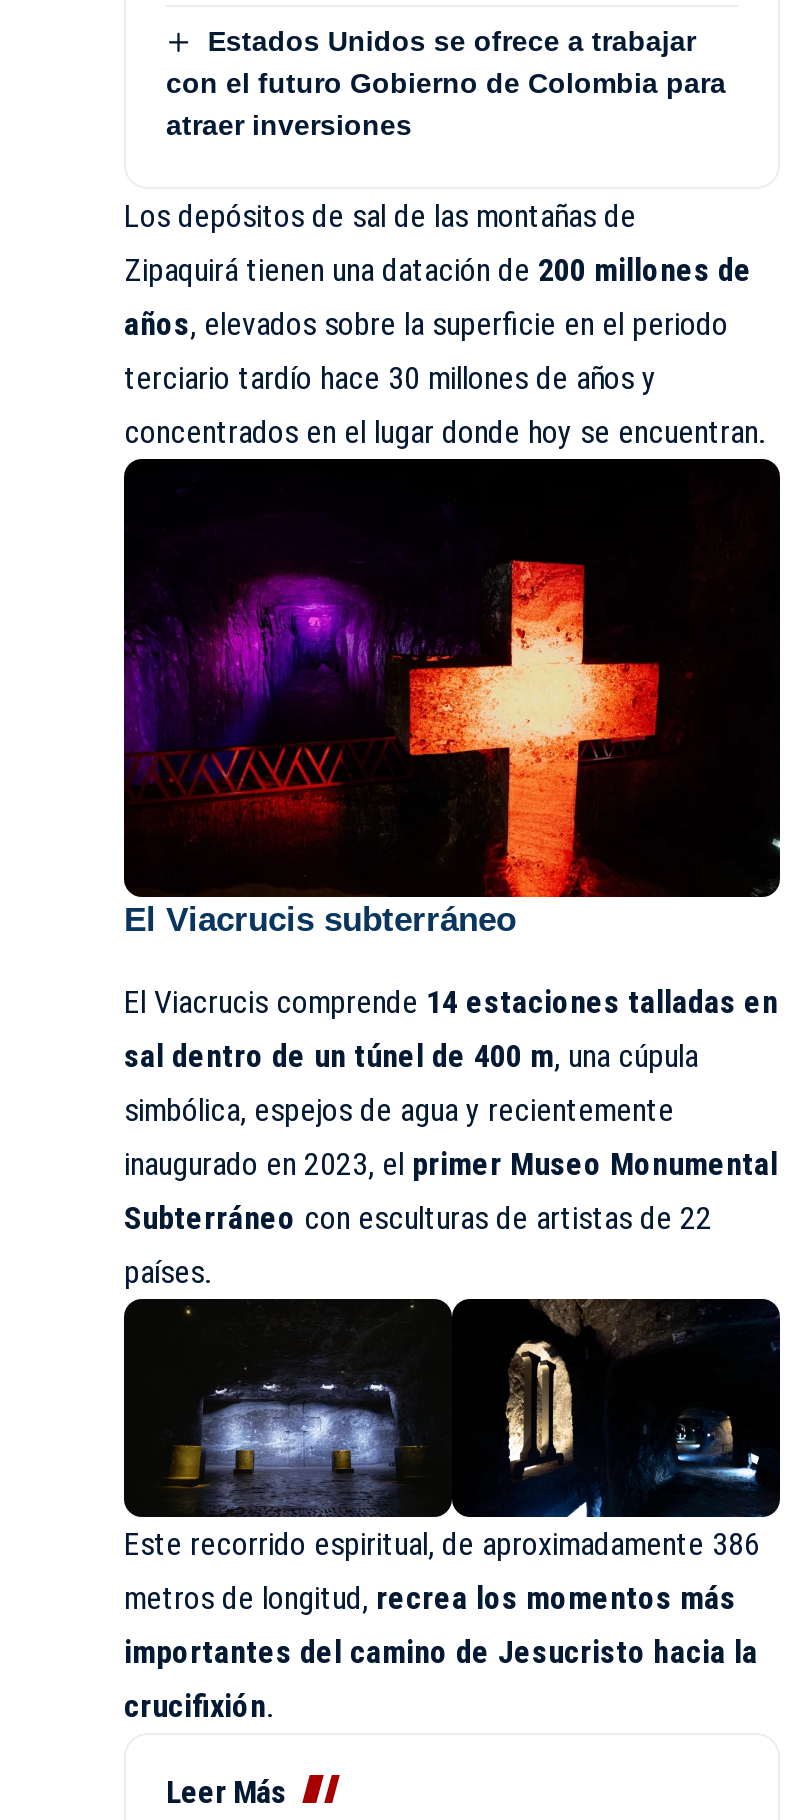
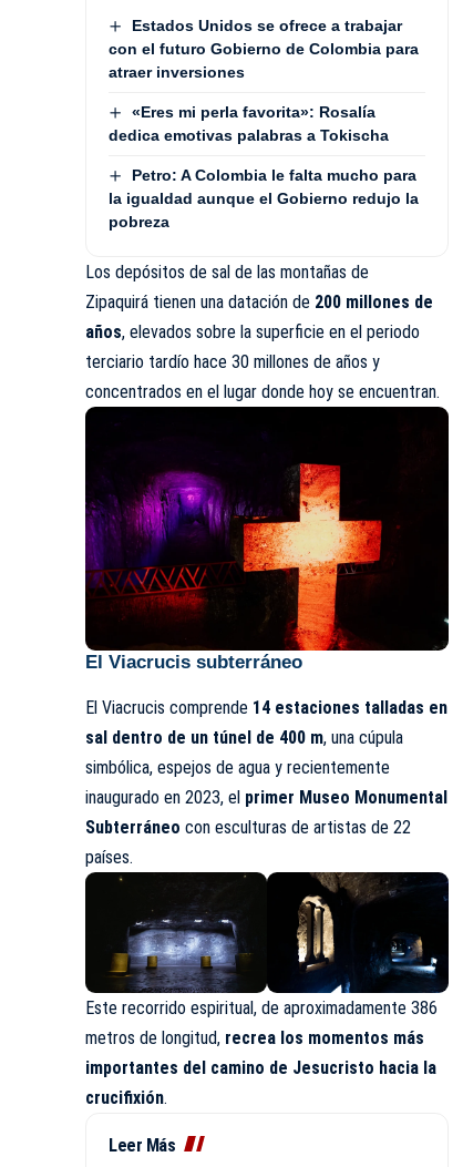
+ «Eres mi perla favorita»: Rosalía
+ dedica emotivas palabras a Tokischa
+ Petro: A Colombia le falta mucho para
+ la igualdad aunque el Gobierno redujo la
+ pobreza
